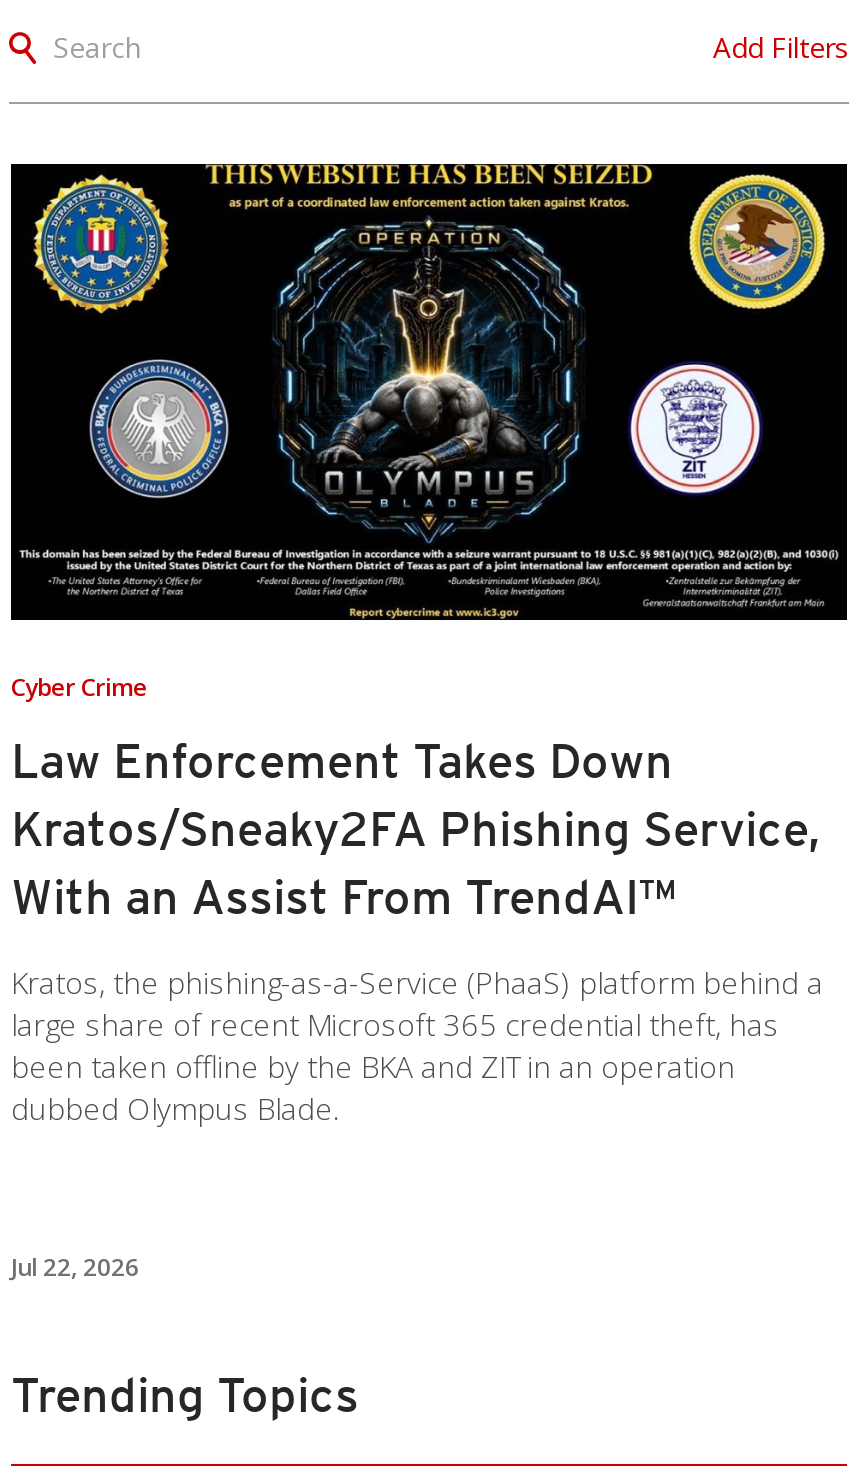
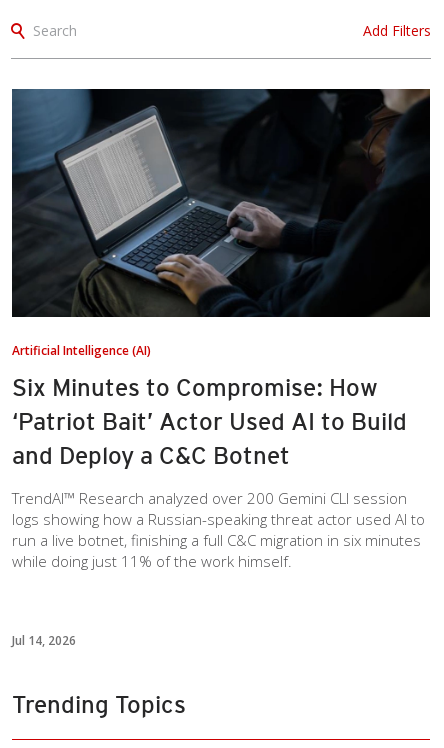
- [image]
- Cyber Crime
+ [image]
+ Artificial Intelligence (AI)

- Law Enforcement Takes Down
- Kratos/Sneaky2FA Phishing Service,
- With an Assist From TrendAI™
+ Six Minutes to Compromise: How
+ ‘Patriot Bait’ Actor Used AI to Build
+ and Deploy a C&C Botnet

- Kratos, the phishing-as-a-Service (PhaaS) platform behind a
- large share of recent Microsoft 365 credential theft, has
- been taken offline by the BKA and ZIT in an operation
- dubbed Olympus Blade.
+ TrendAI™ Research analyzed over 200 Gemini CLI session
+ logs showing how a Russian-speaking threat actor used AI to
+ run a live botnet, finishing a full C&C migration in six minutes
+ while doing just 11% of the work himself.

- Jul 22, 2026
+ Jul 14, 2026
